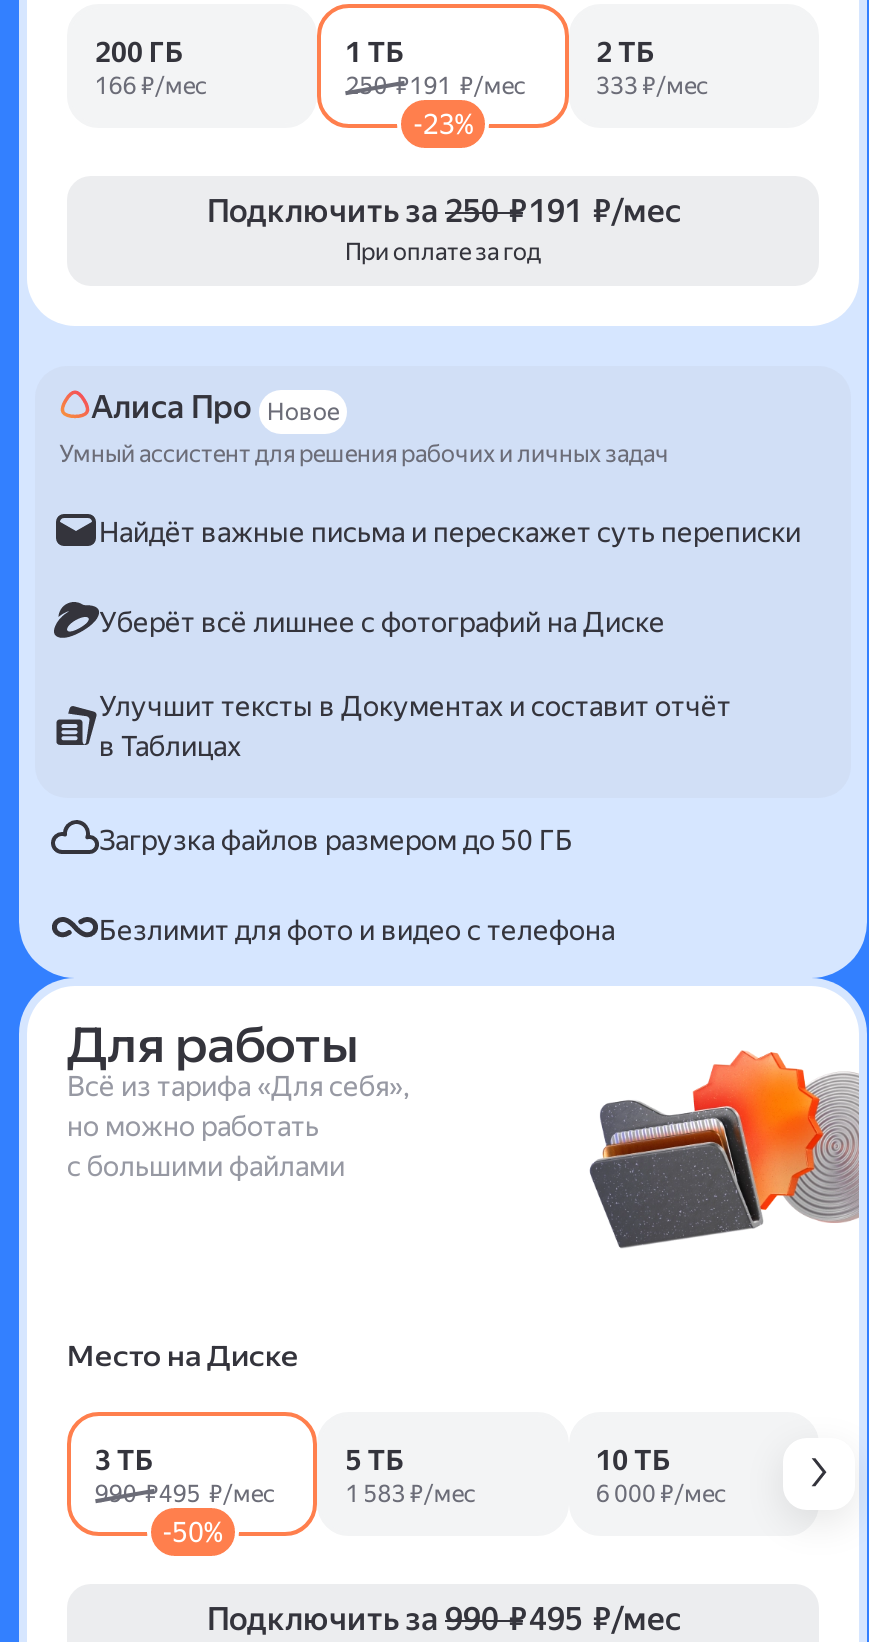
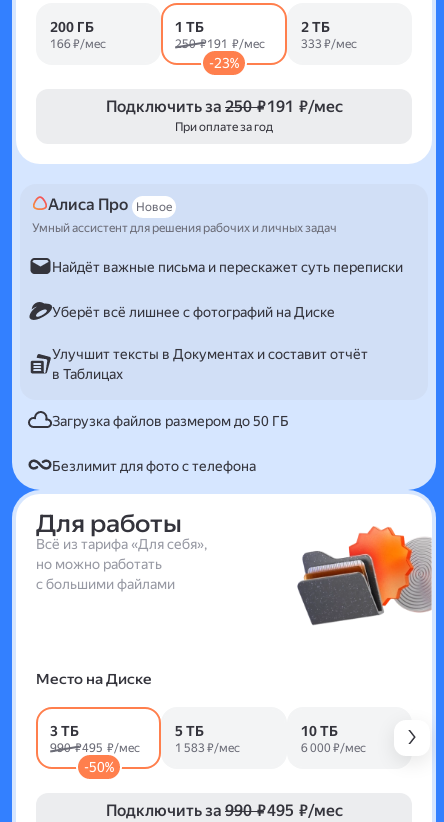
- Безлимит для фото и видео с телефона
+ Безлимит для фото с телефона
